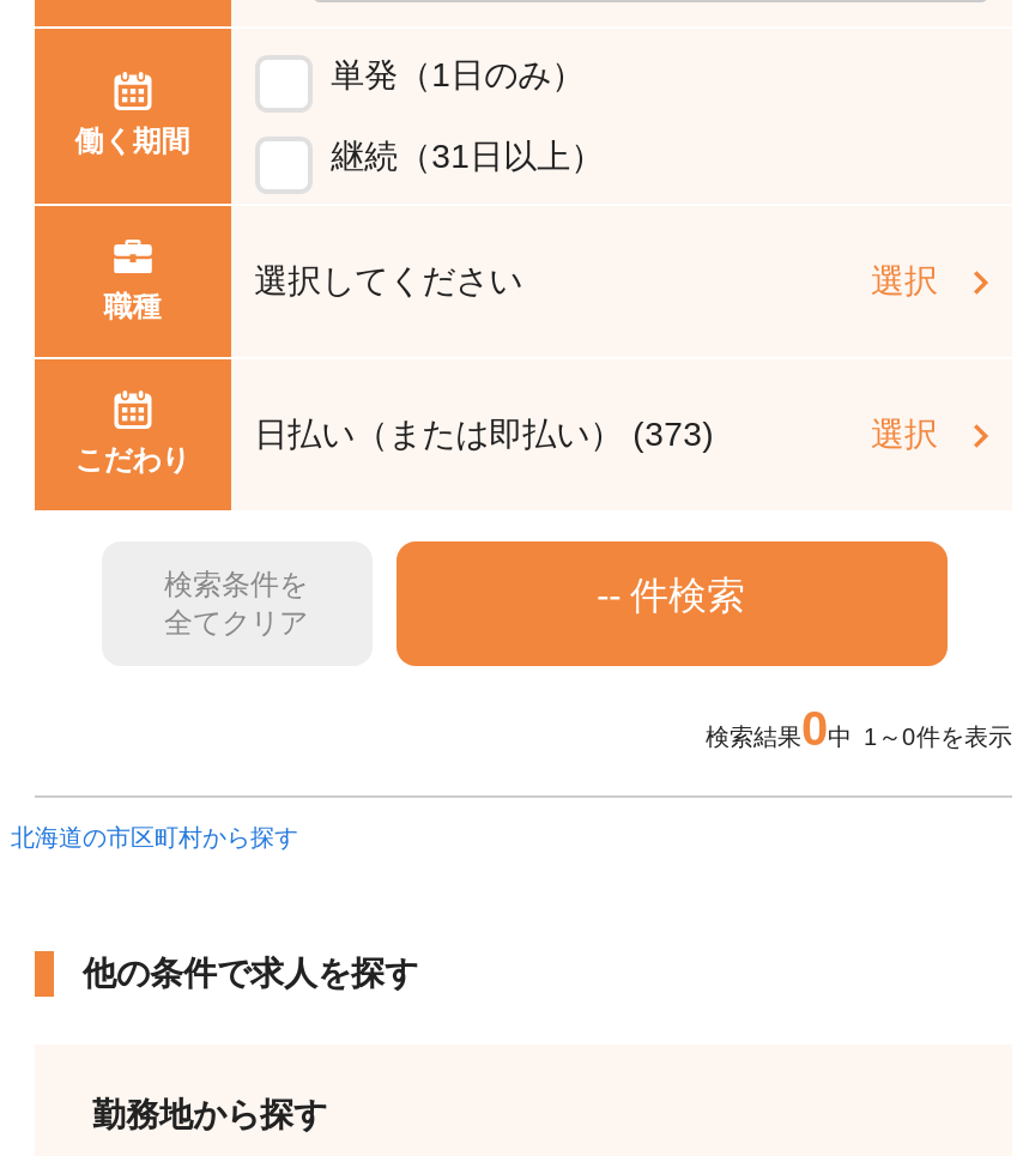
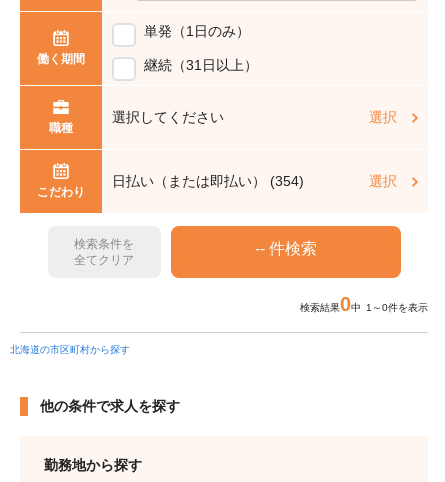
- 日払い（または即払い） (373)
+ 日払い（または即払い） (354)
